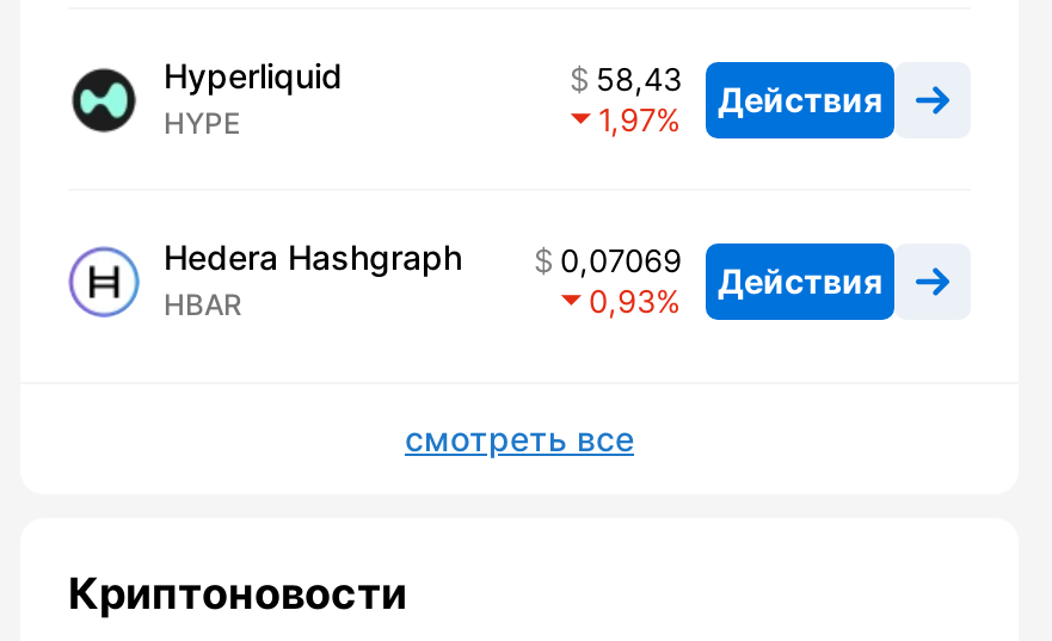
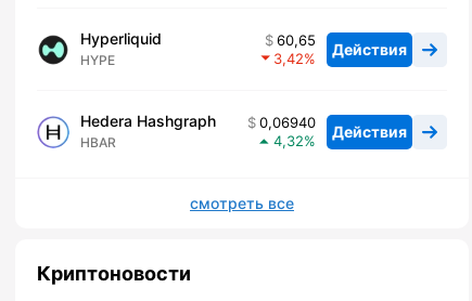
- 58,43 Действия
+ 60,65 Действия

- 1,97
+ 3,42

- 0,07069 Действия
+ 0,06940 Действия

- 0,93
+ 4,32
